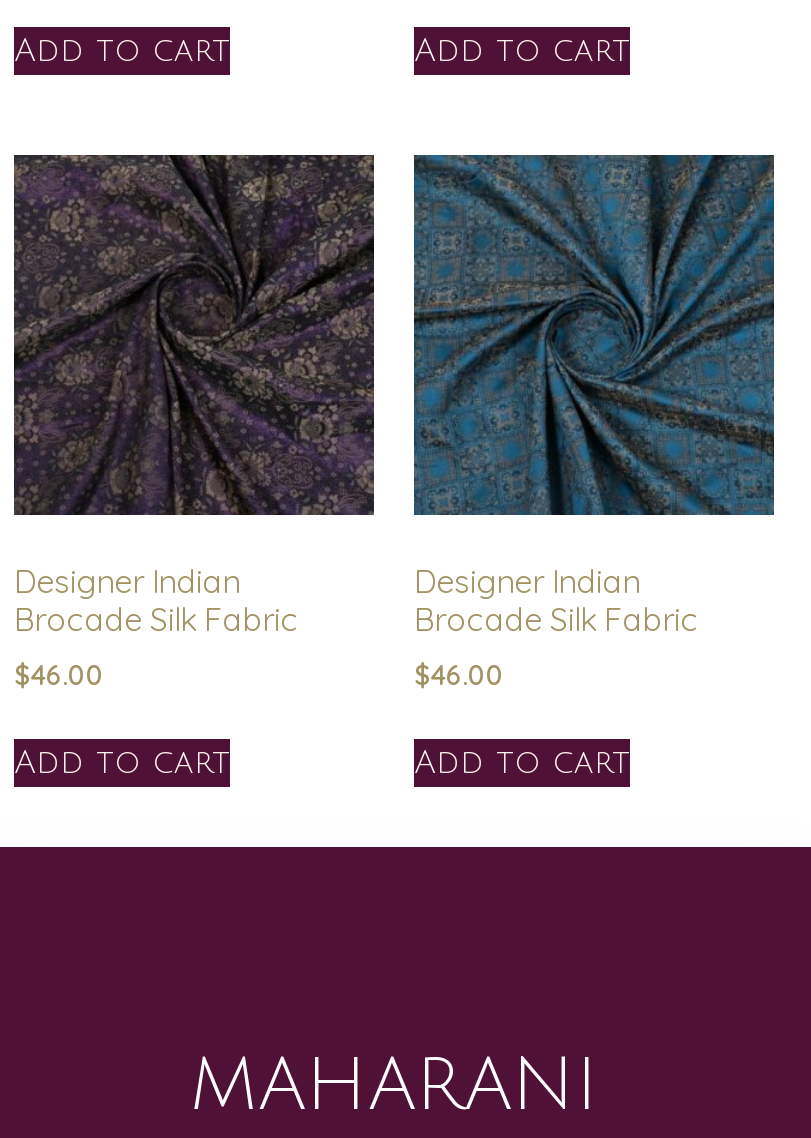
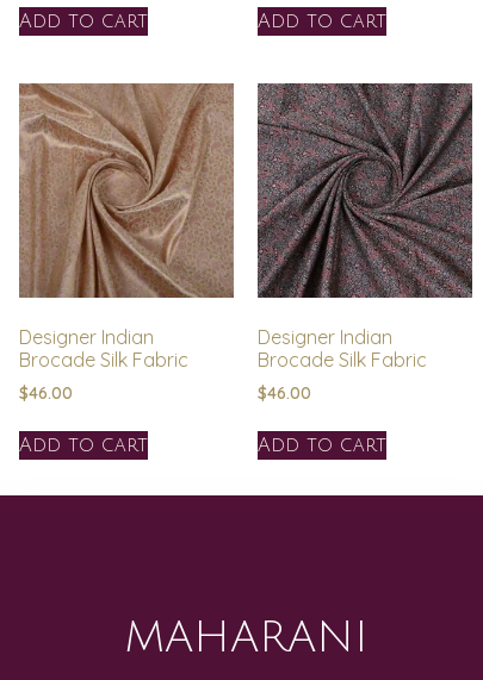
- [image]
+ [image]

- [image]
+ [image]
